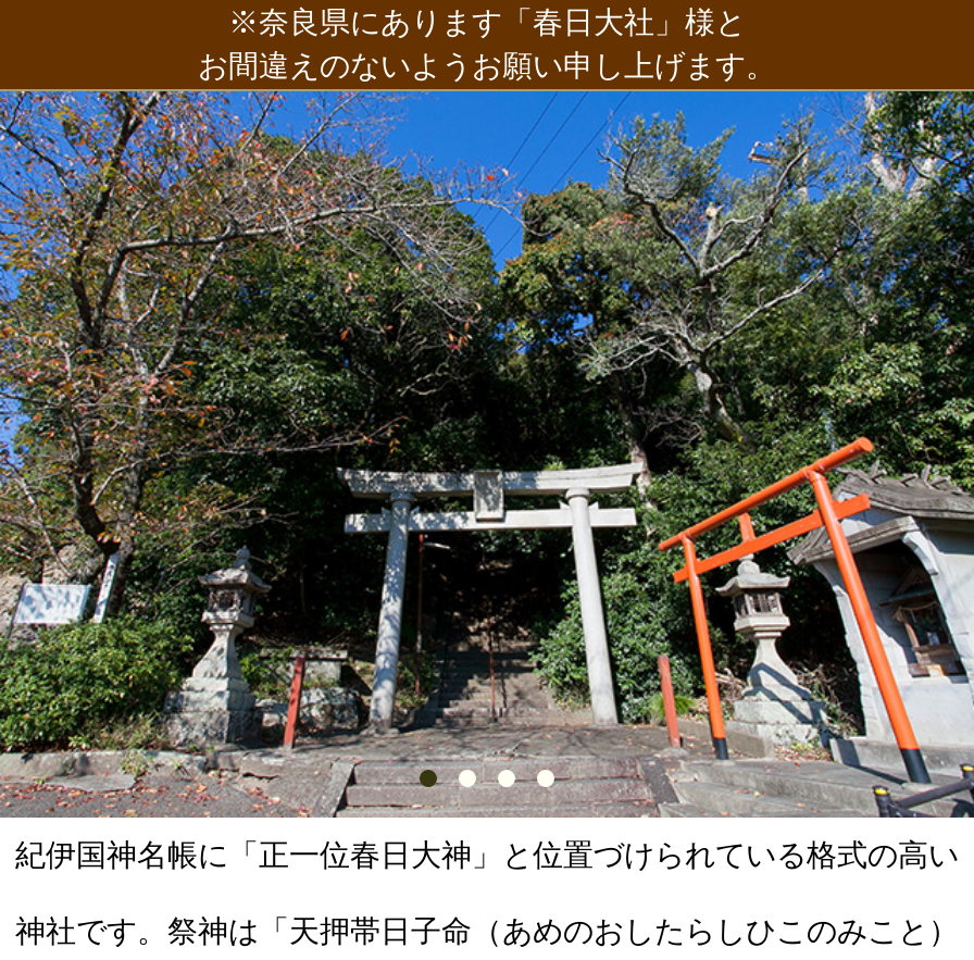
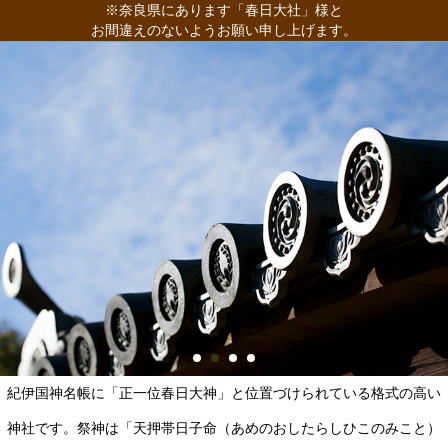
- [image]
+ [image]
